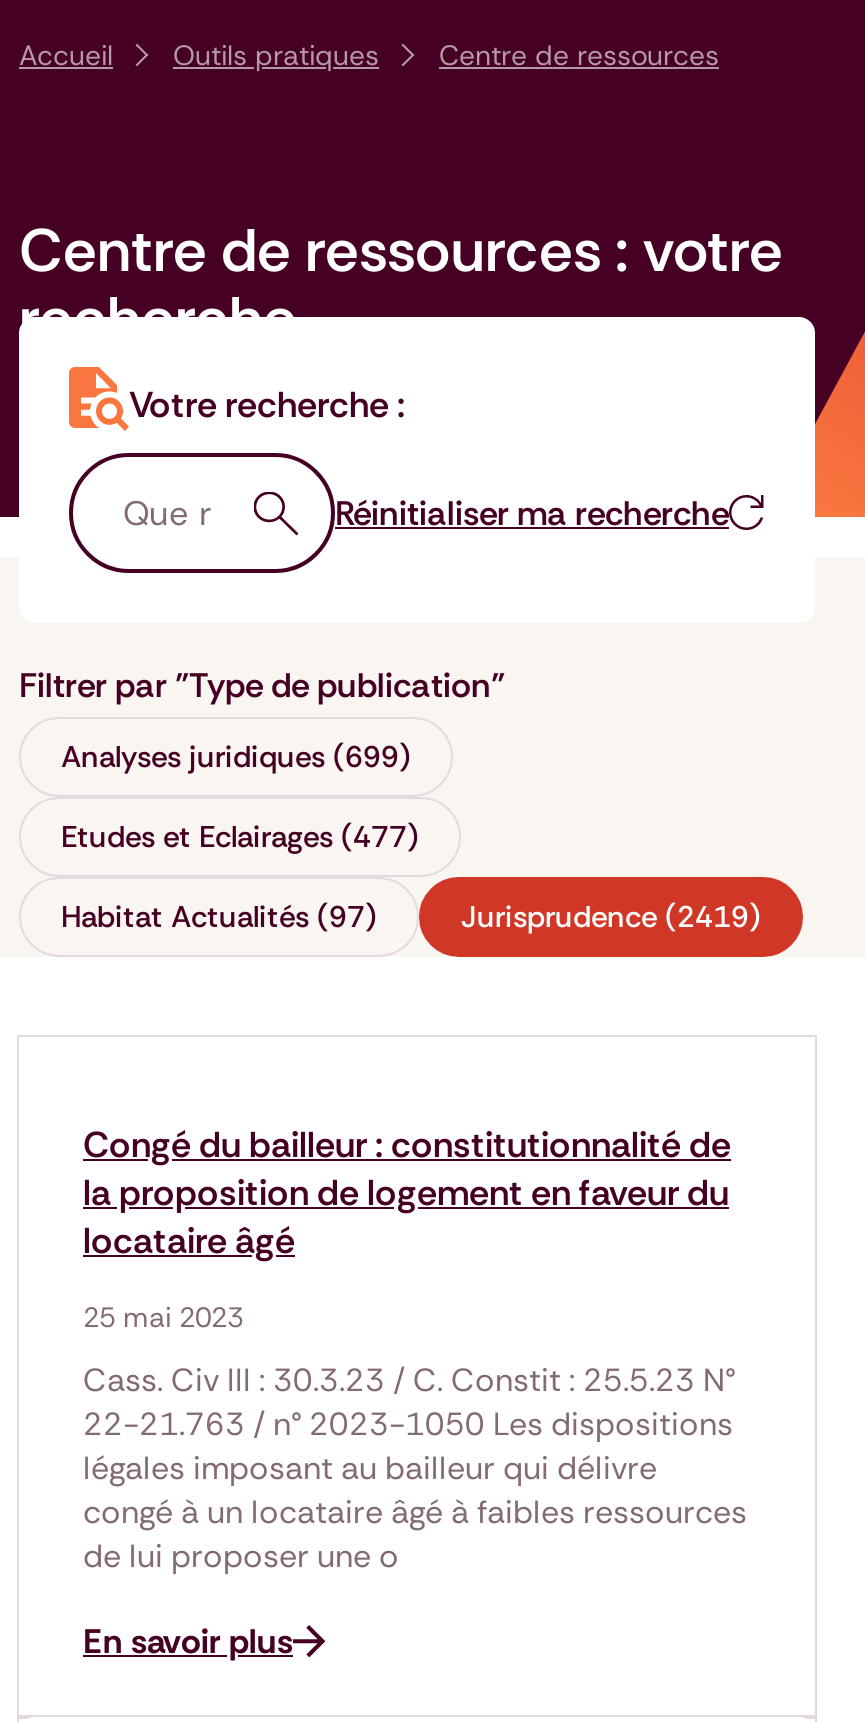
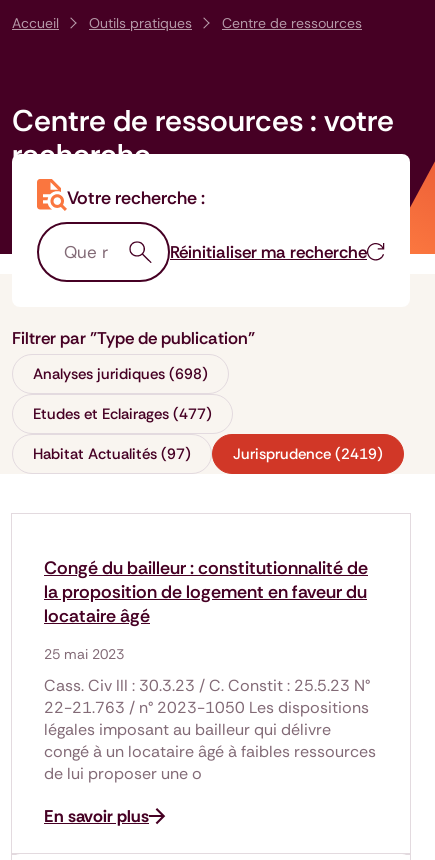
- Analyses juridiques (699)
+ Analyses juridiques (698)
